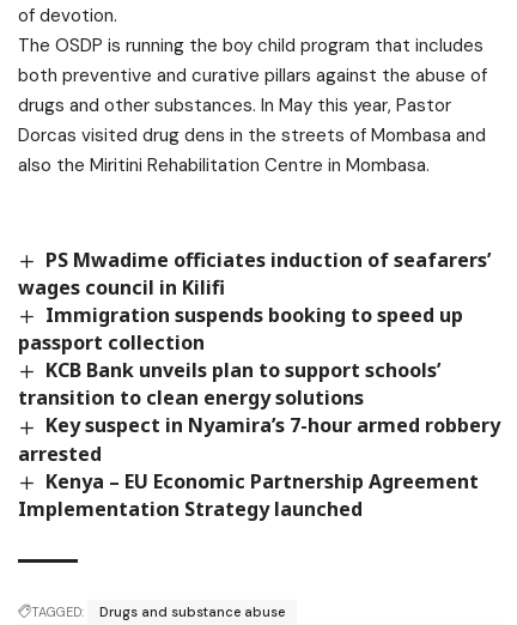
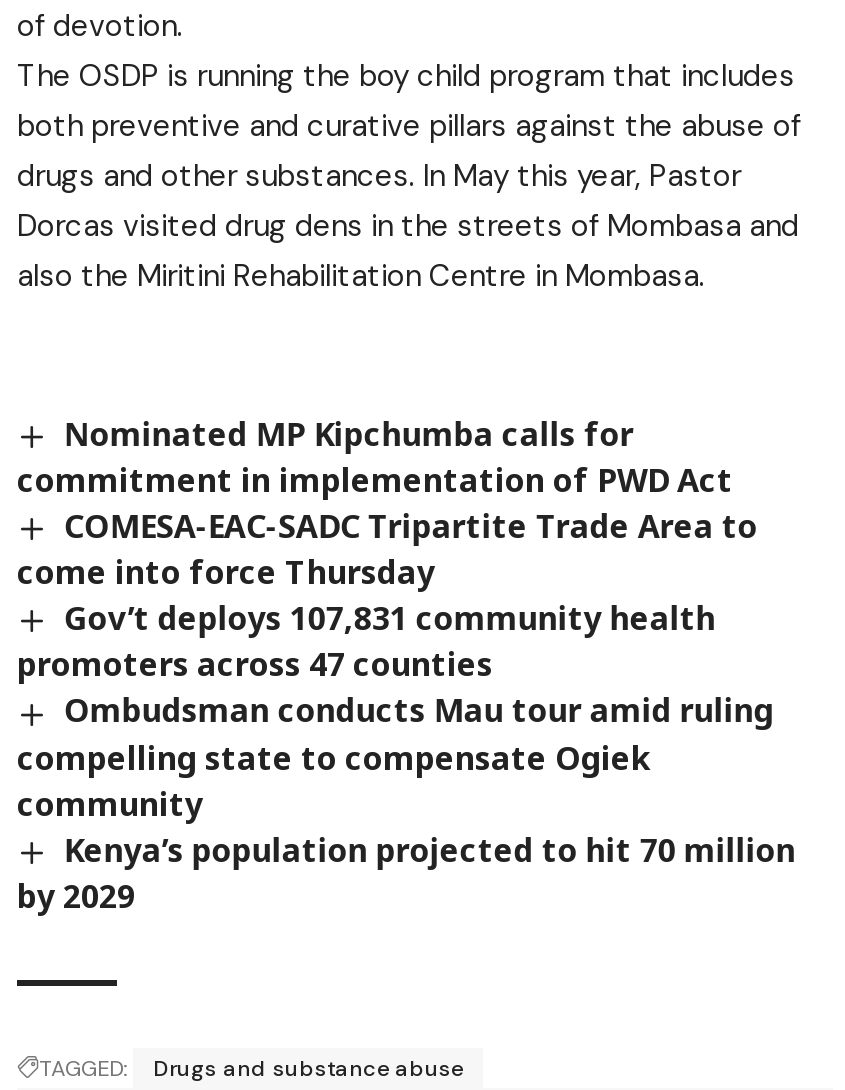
- PS Mwadime officiates induction of seafarers’
- wages council in Kilifi
- Immigration suspends booking to speed up
- passport collection
- KCB Bank unveils plan to support schools’
- transition to clean energy solutions
- Key suspect in Nyamira’s 7-hour armed robbery
- arrested
- Kenya – EU Economic Partnership Agreement
- Implementation Strategy launched
+ Nominated MP Kipchumba calls for
+ commitment in implementation of PWD Act
+ COMESA-EAC-SADC Tripartite Trade Area to
+ come into force Thursday
+ Gov’t deploys 107,831 community health
+ promoters across 47 counties
+ Ombudsman conducts Mau tour amid ruling
+ compelling state to compensate Ogiek
+ community
+ Kenya’s population projected to hit 70 million
+ by 2029
